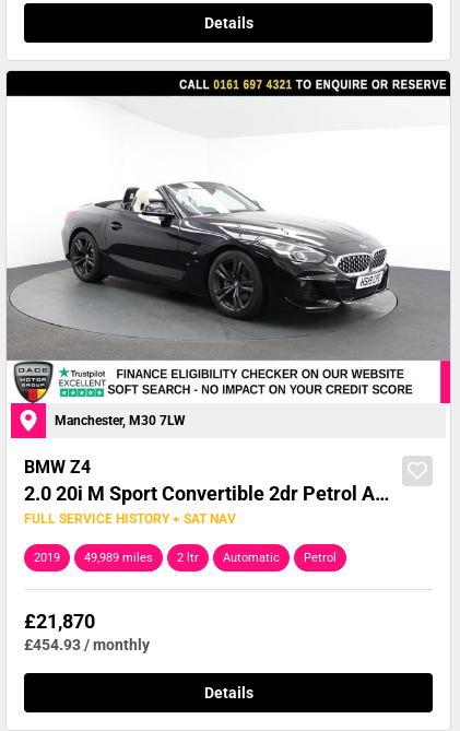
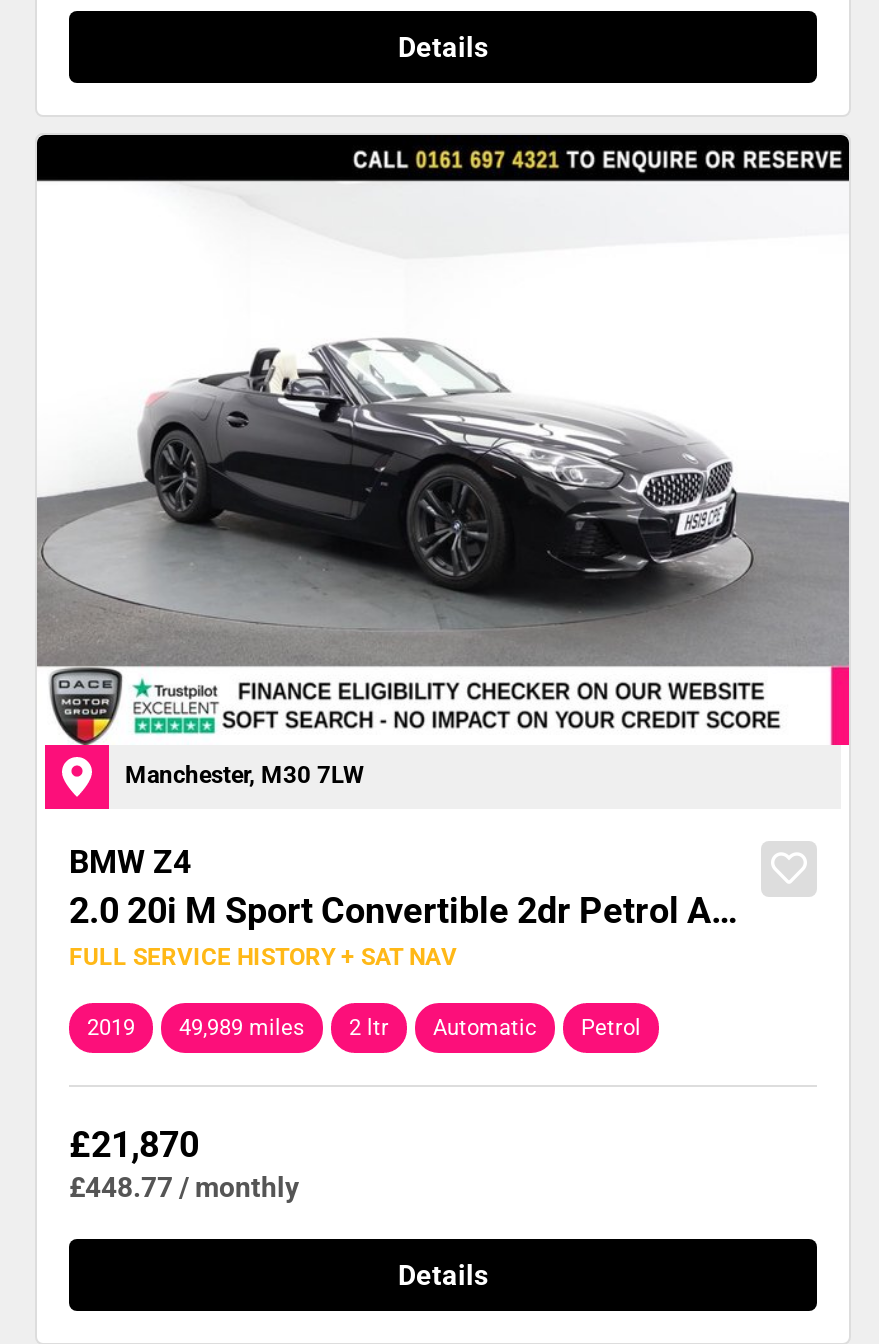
- £454.93 / monthly
+ £448.77 / monthly
